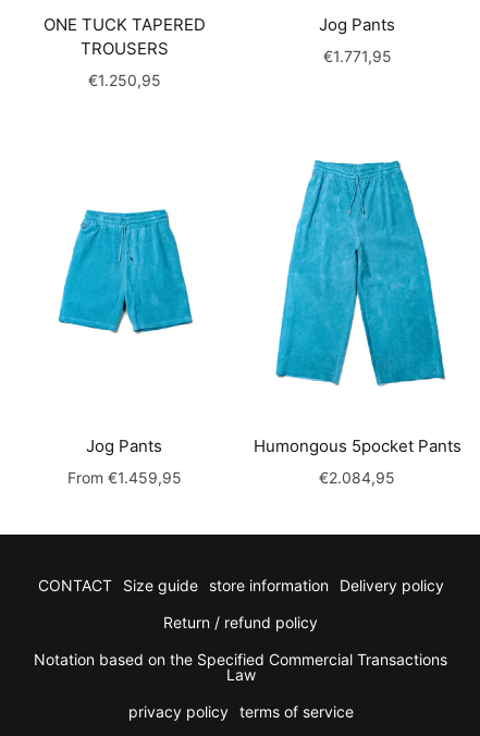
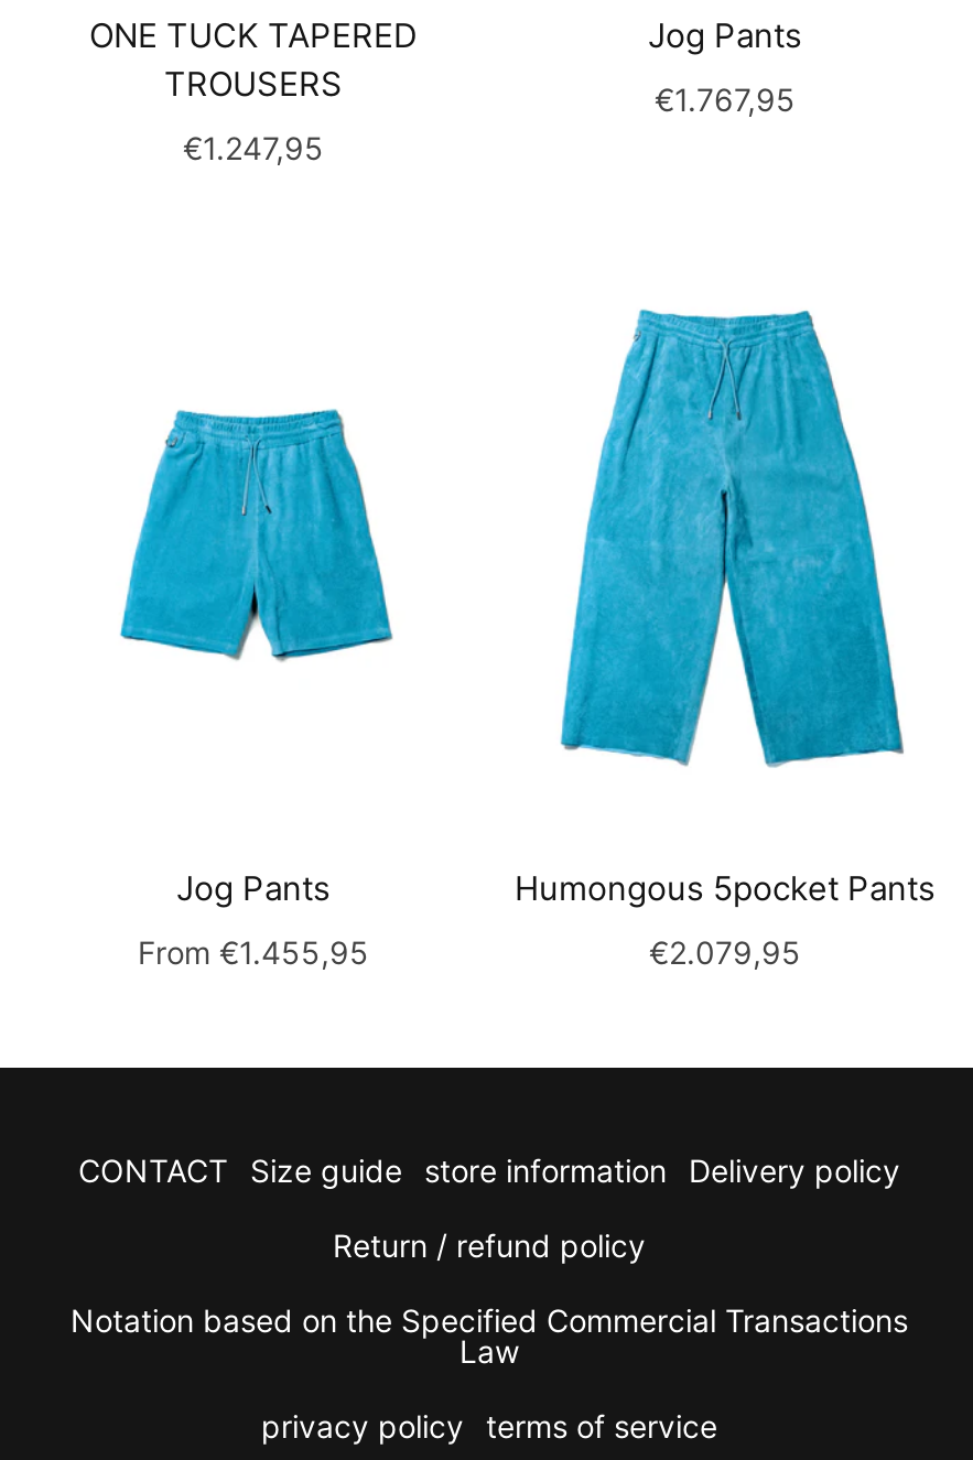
- €1.771,95
+ €1.767,95

- €1.250,95
+ €1.247,95

- From €1.459,95
+ From €1.455,95

- €2.084,95
+ €2.079,95
